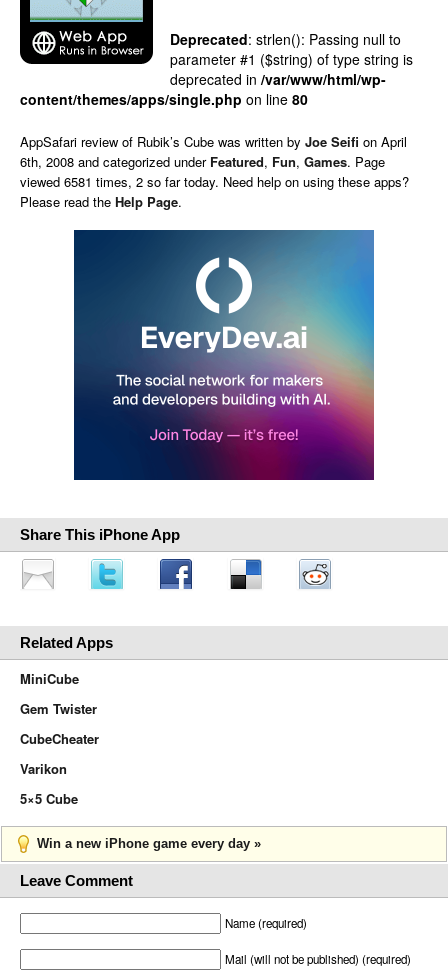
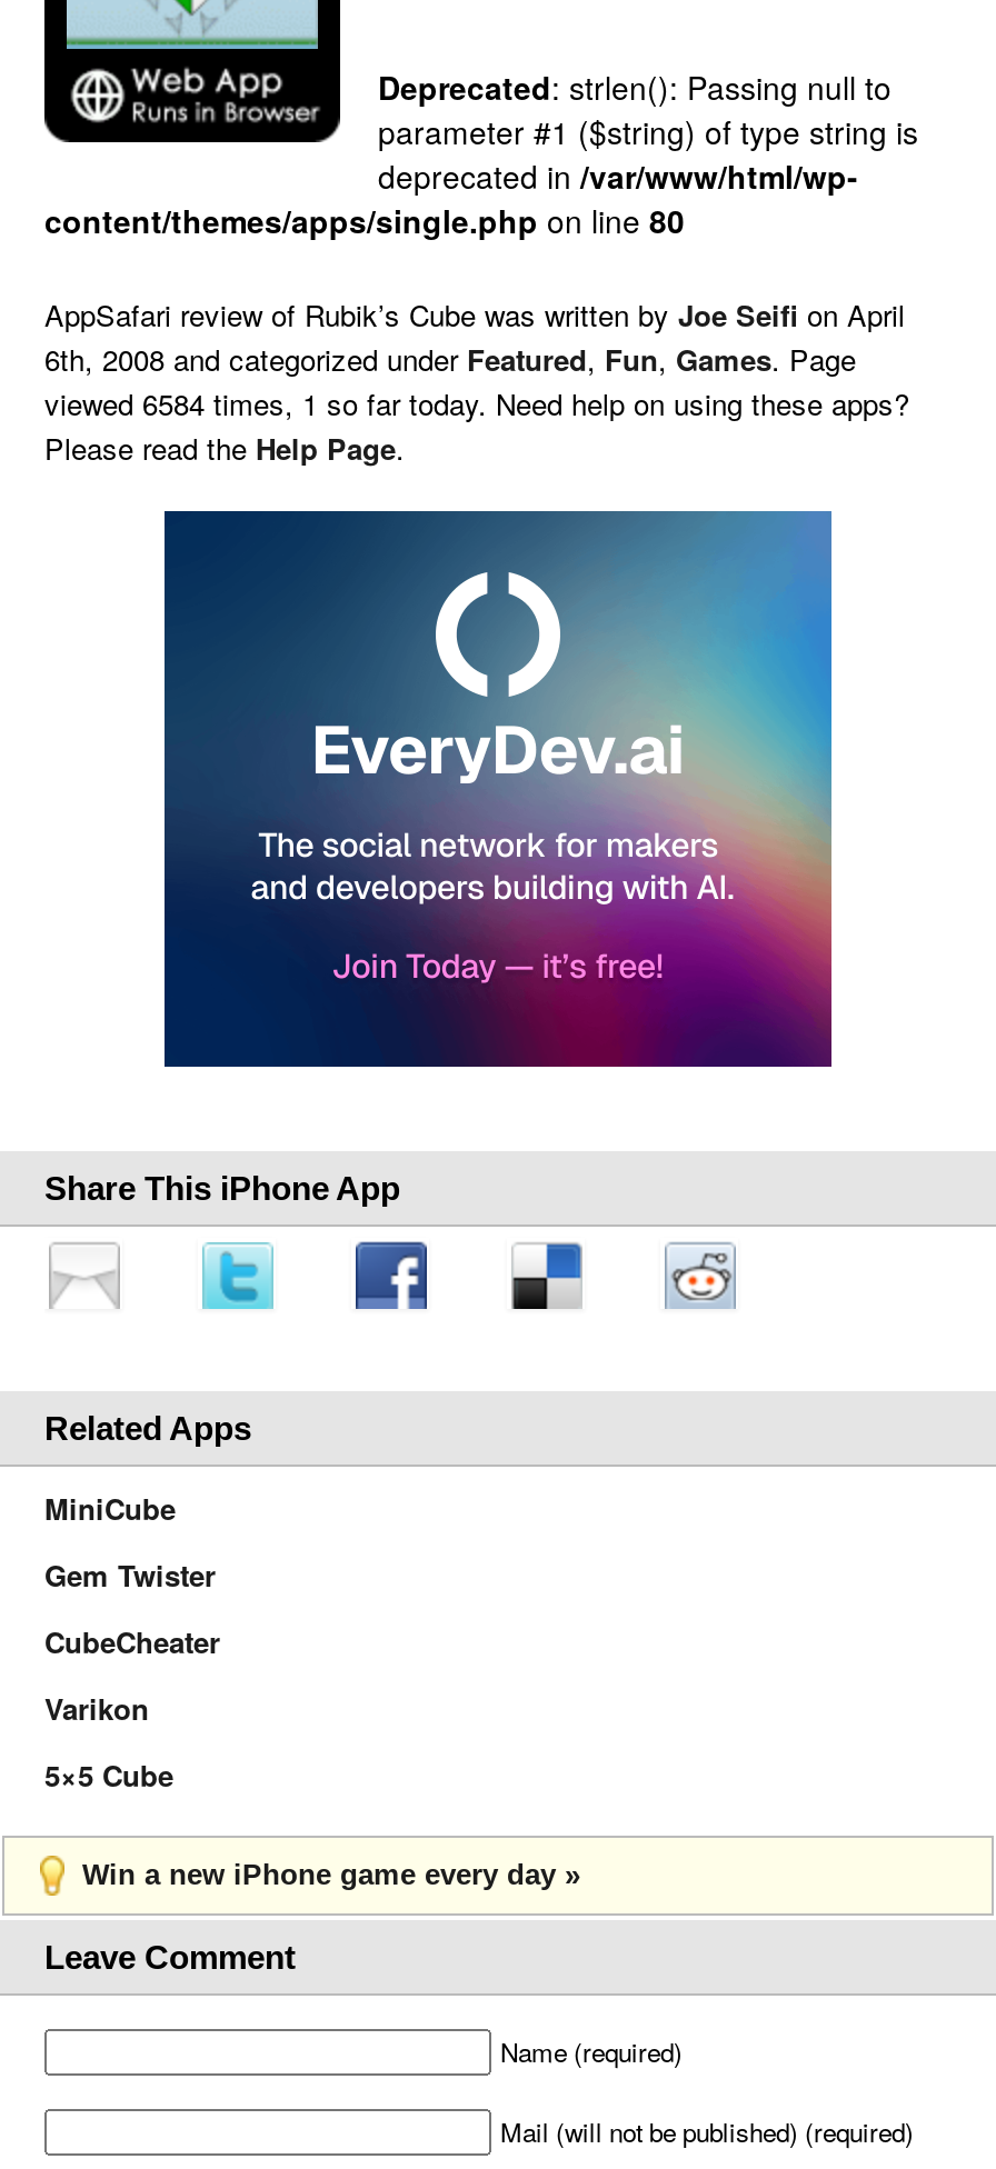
- viewed 6581 times, 2 so far today. Need help on using these apps?
+ viewed 6584 times, 1 so far today. Need help on using these apps?
